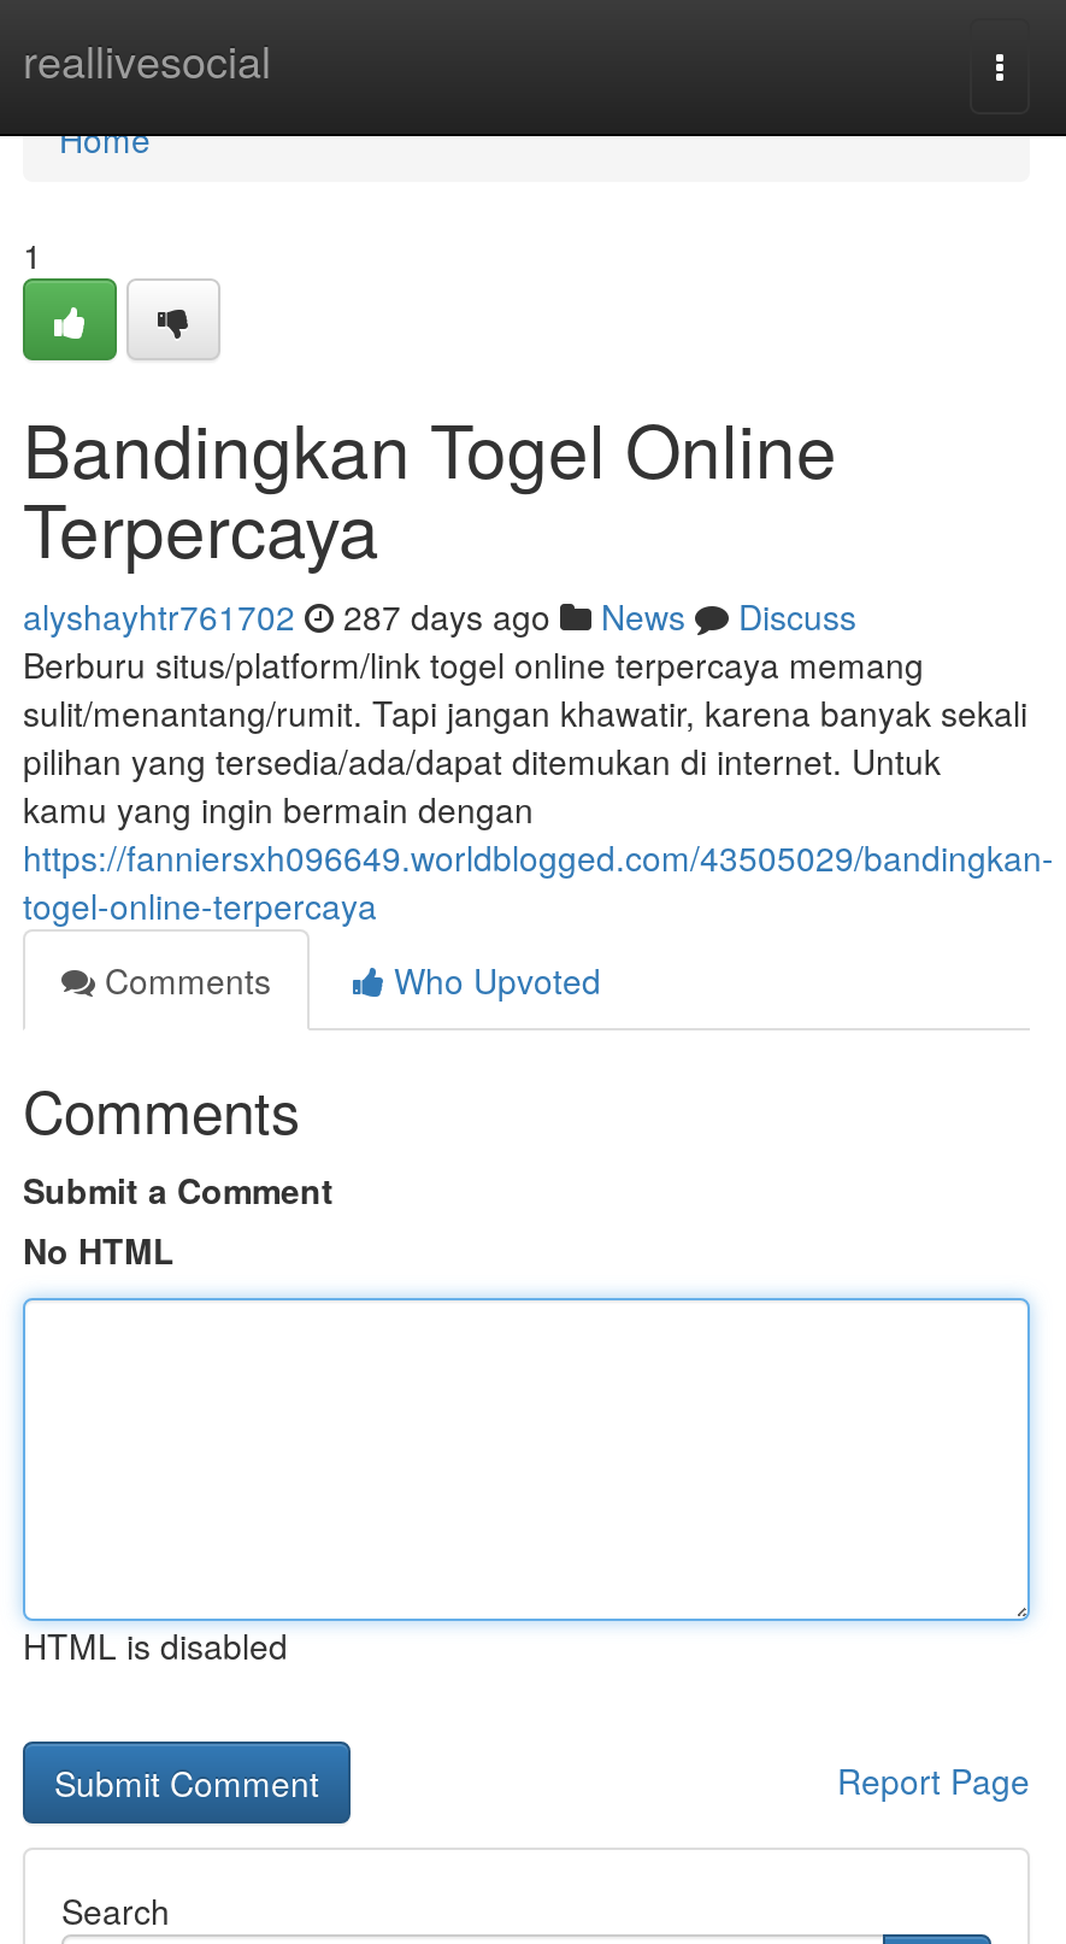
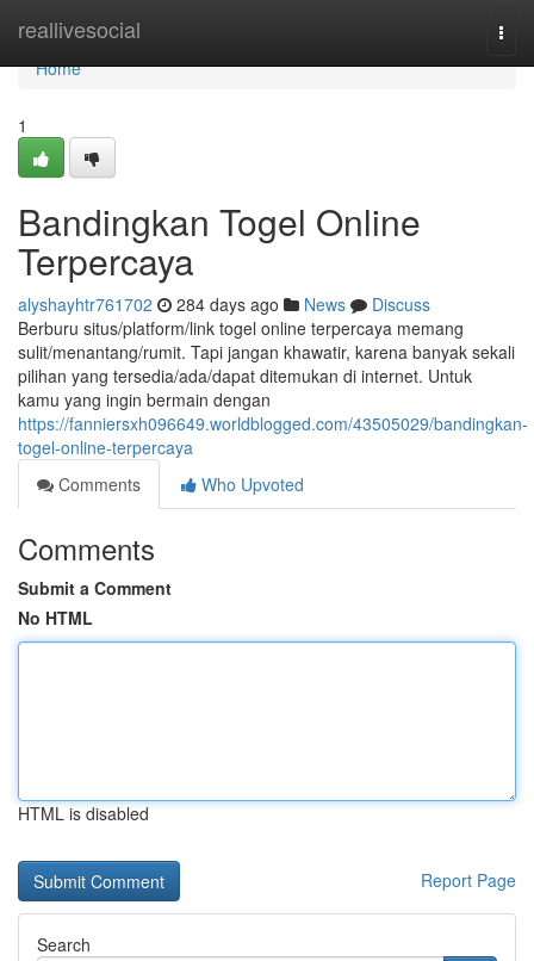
- alyshayhtr761702 287 days ago News Discuss
+ alyshayhtr761702 284 days ago News Discuss
